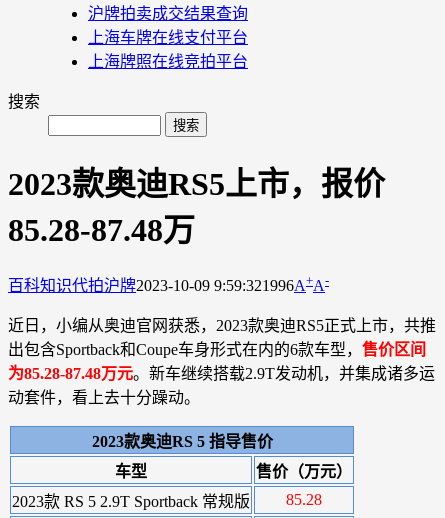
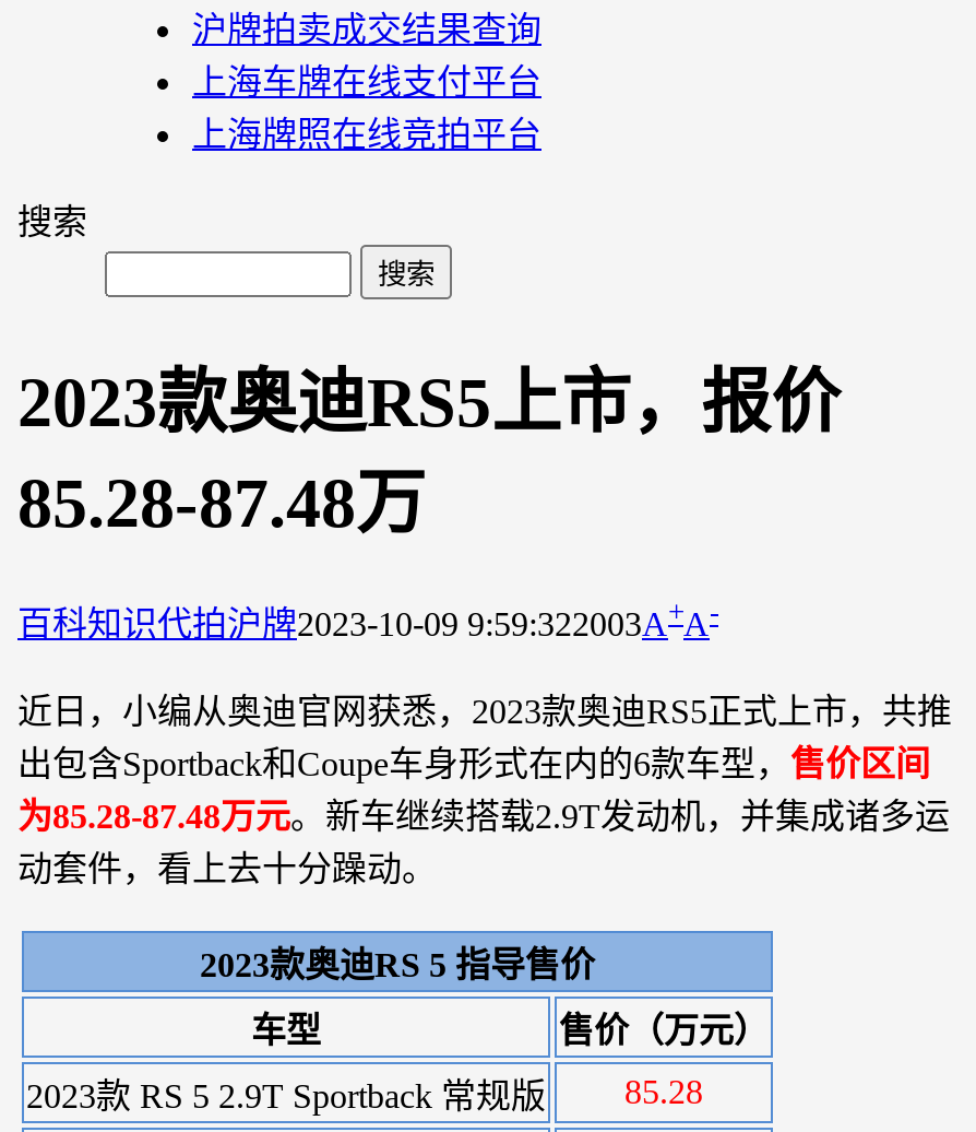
- 百科知识代拍沪牌2023-10-09 9:59:321996A+A-
+ 百科知识代拍沪牌2023-10-09 9:59:322003A+A-
